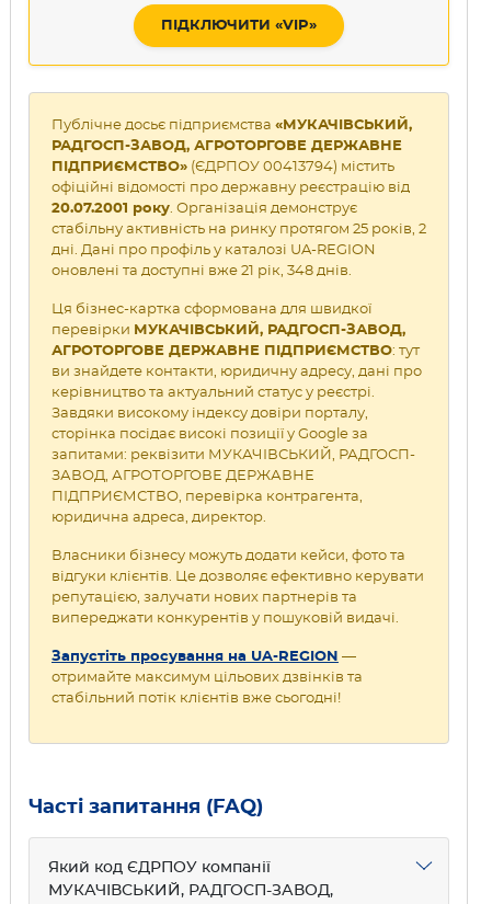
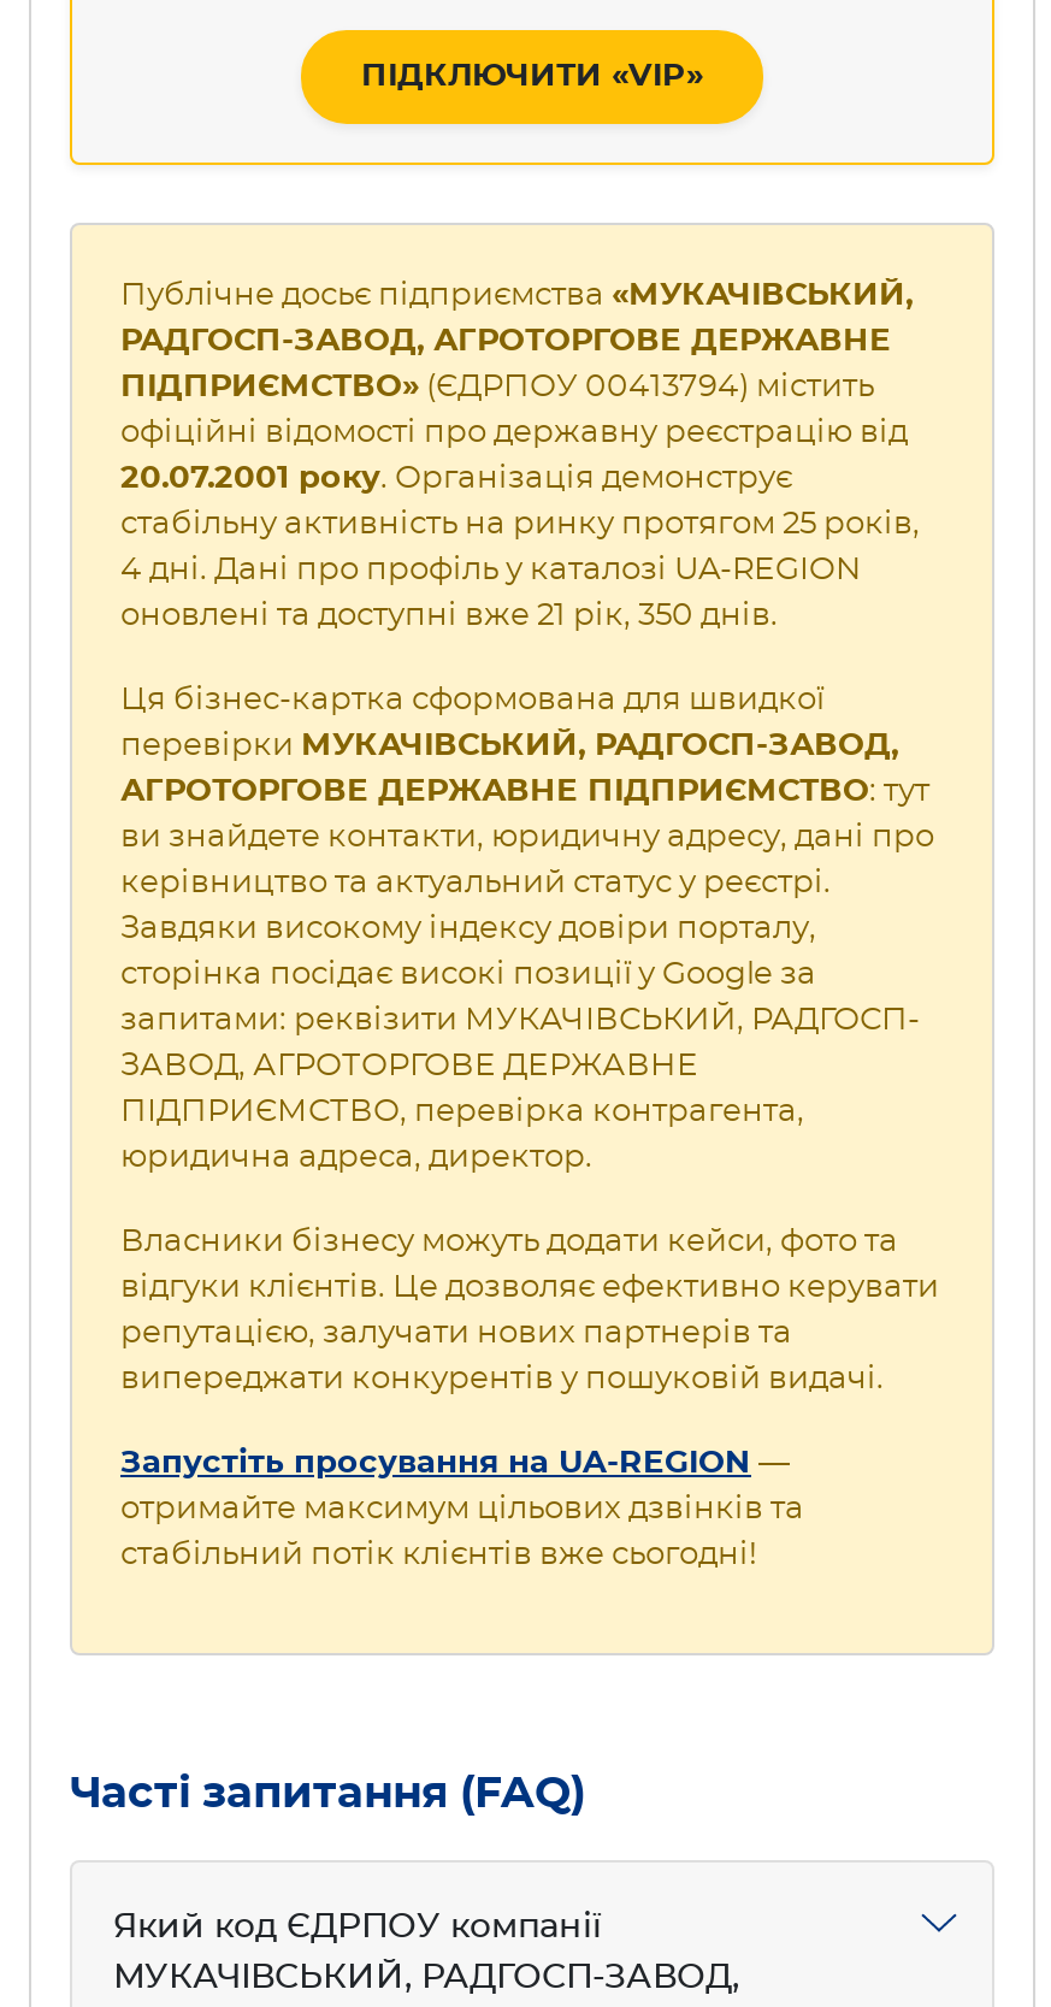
- стабільну активність на ринку протягом 25 років, 2
+ стабільну активність на ринку протягом 25 років,

- дні. Дані про профіль у каталозі UA-REGION
+ 4 дні. Дані про профіль у каталозі UA-REGION

- оновлені та доступні вже 21 рік, 348 днів.
+ оновлені та доступні вже 21 рік, 350 днів.
